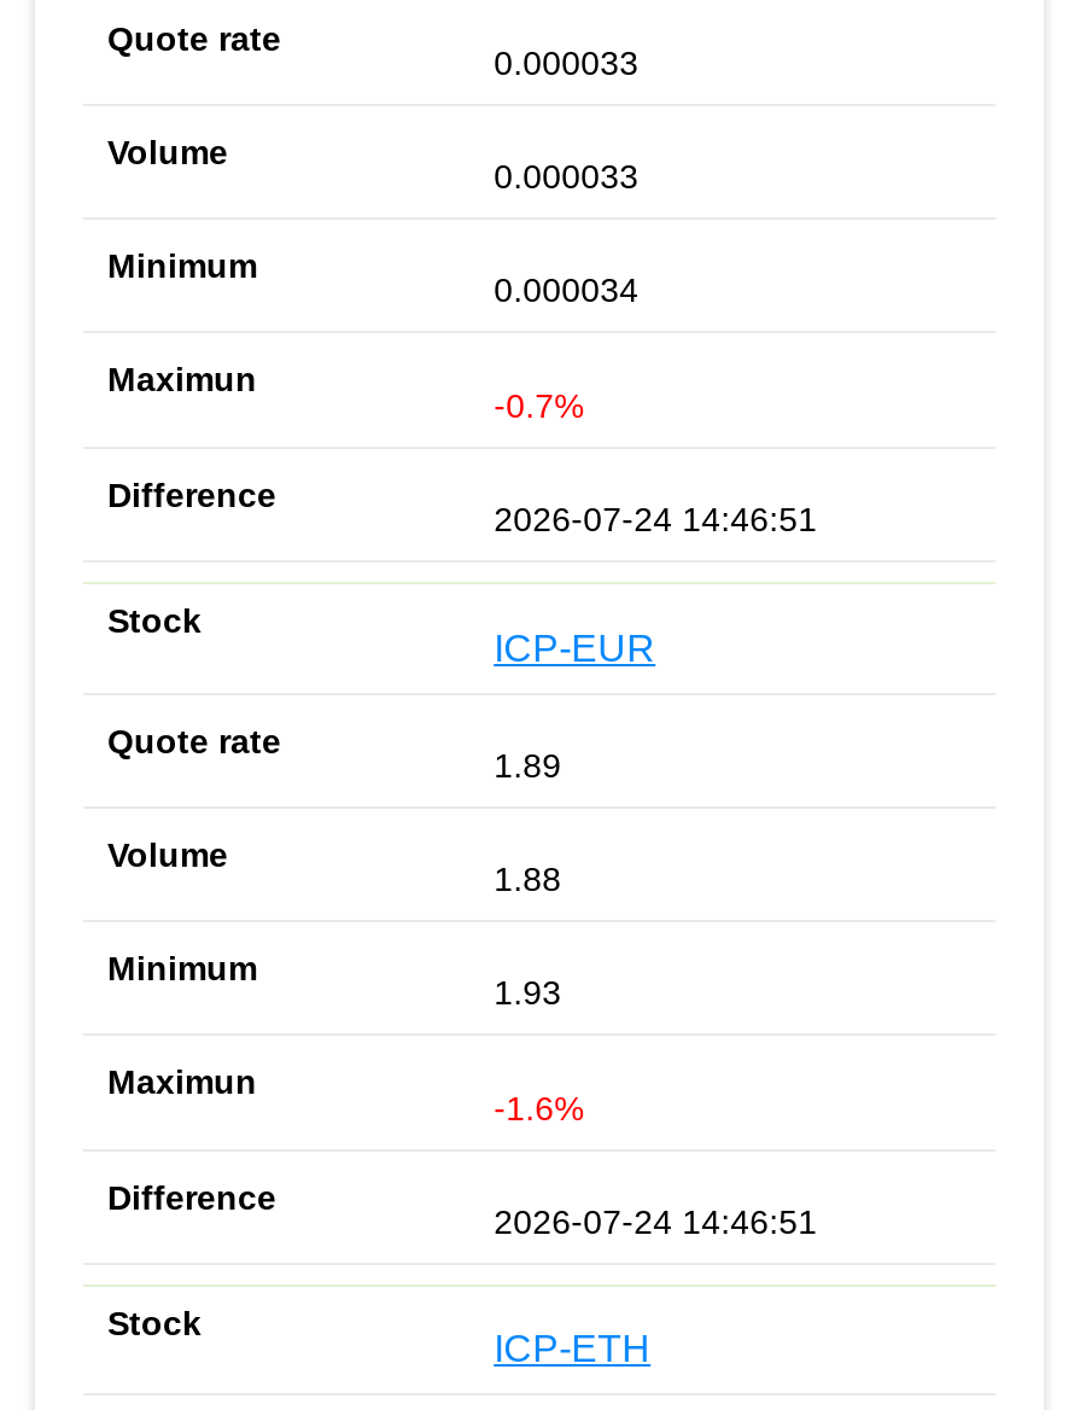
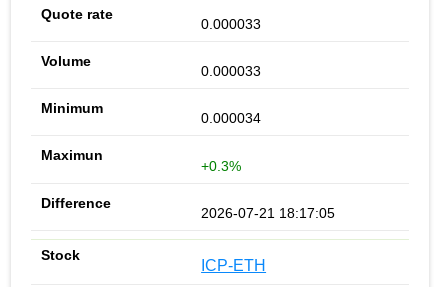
- -0.7%
- 2026-07-24 14:46:51
- ICP-EUR
- 1.89
- 1.88
- 1.93
- -1.6%
- 2026-07-24 14:46:51
+ +0.3%
+ 2026-07-21 18:17:05
